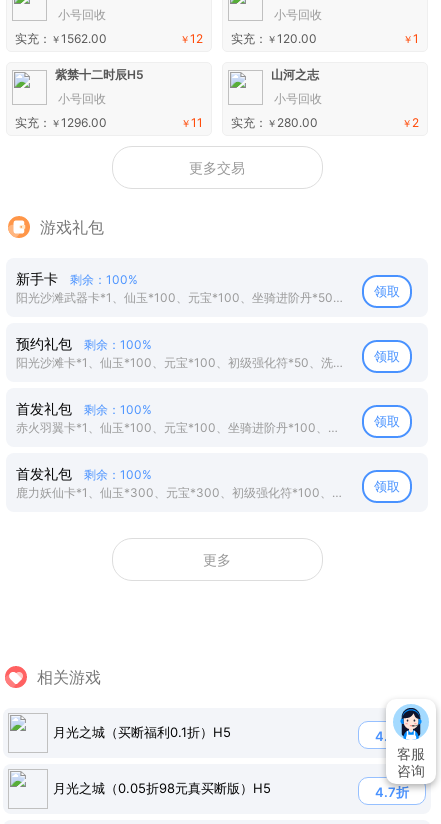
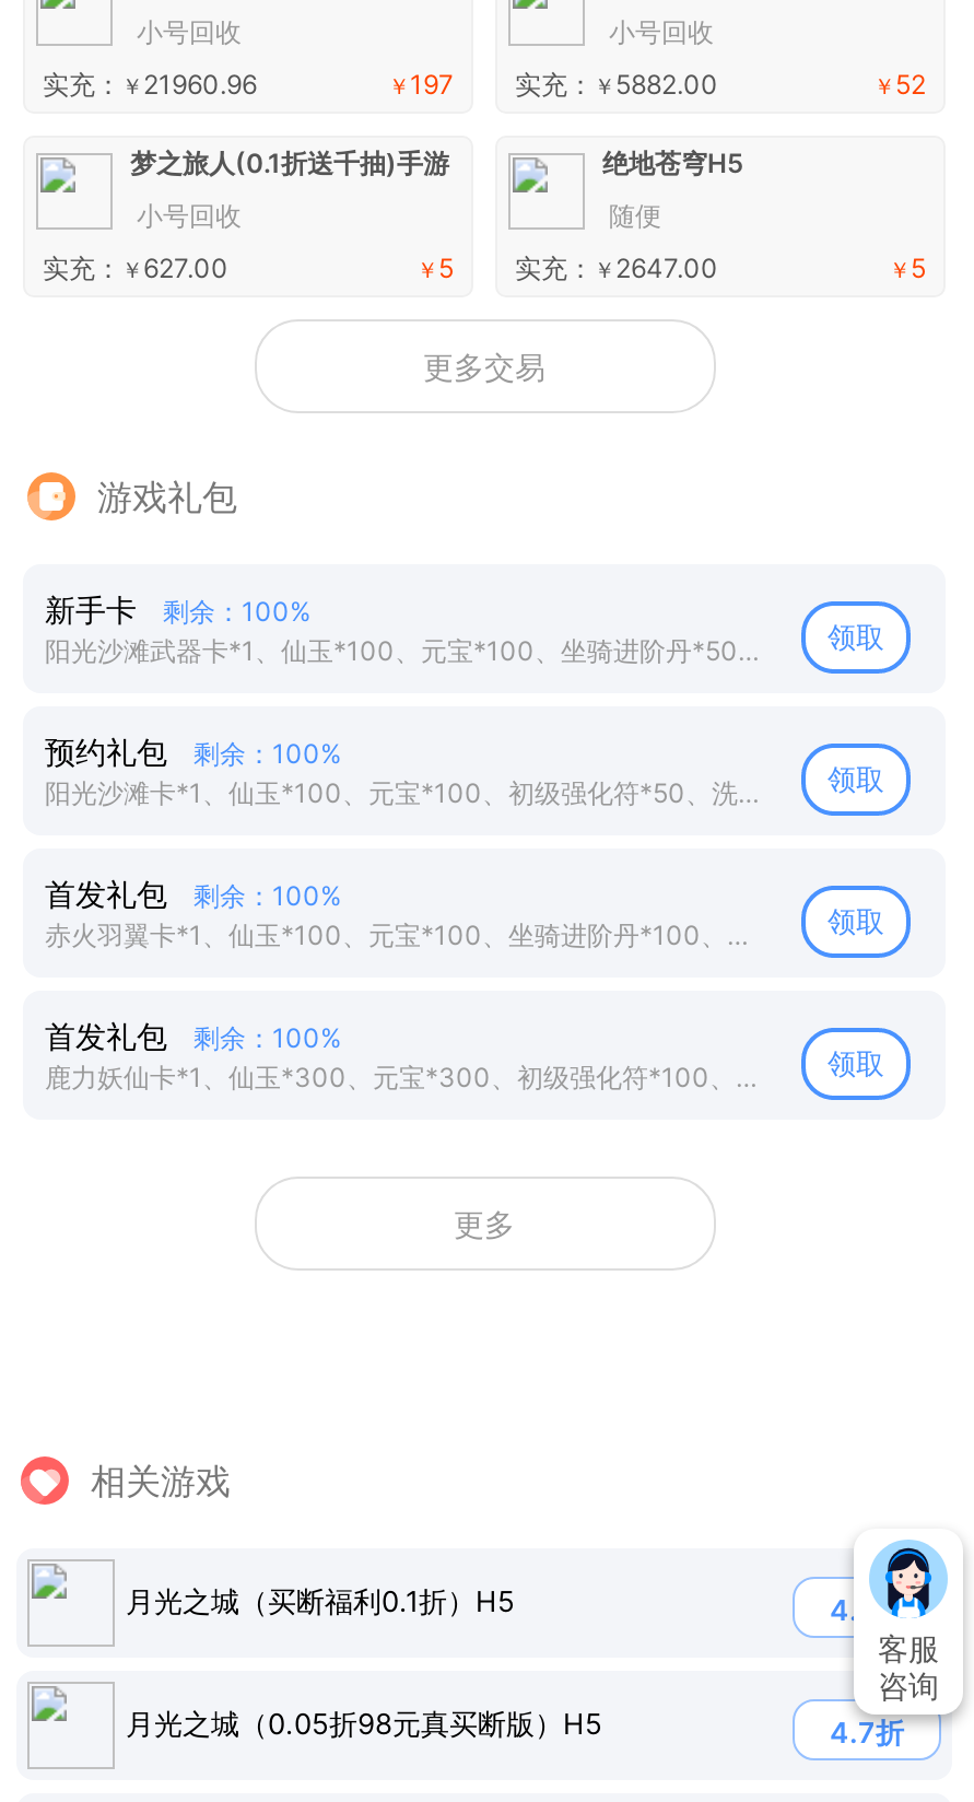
- ￥12
- 实充：￥1562.00
+ ￥197
+ 实充：￥21960.96

- ￥1
- 实充：￥120.00
+ ￥52
+ 实充：￥5882.00

- 紫禁十二时辰H5
+ 梦之旅人(0.1折送千抽)手游

- 山河之志
+ 绝地苍穹H5

- 小号回收
+ 随便

- ￥11
- 实充：￥1296.00
+ ￥5
+ 实充：￥627.00

- ￥2
- 实充：￥280.00
+ ￥5
+ 实充：￥2647.00
